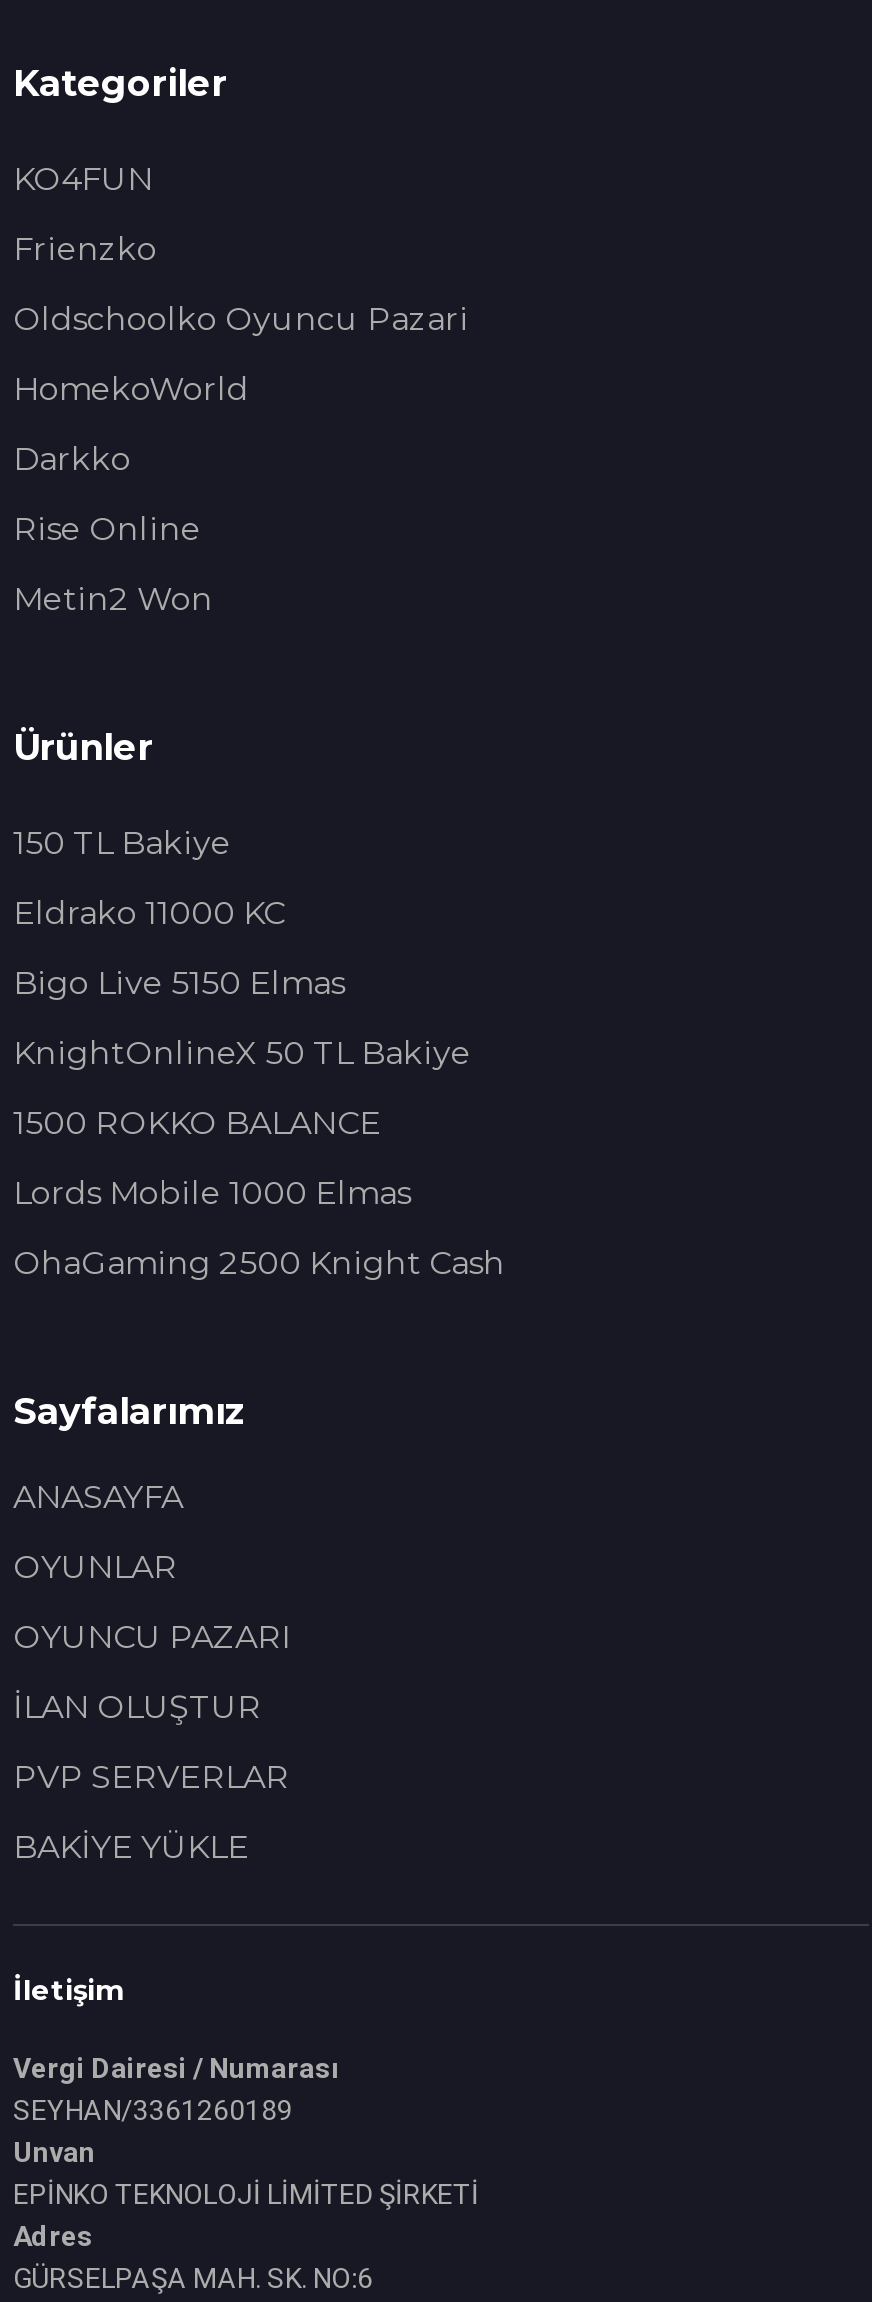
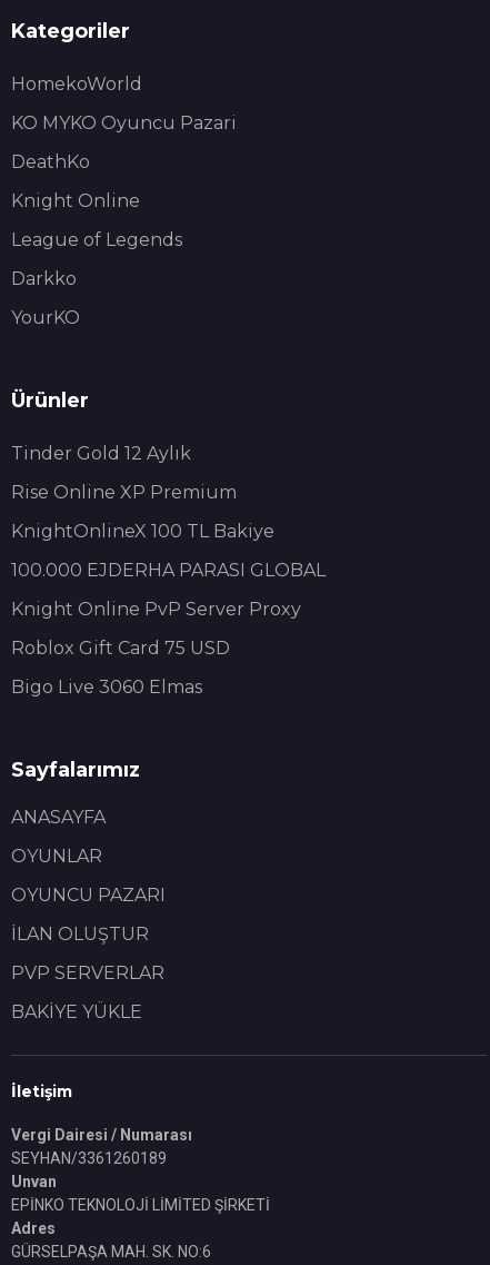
- KO4FUN
- Frienzko
- Oldschoolko Oyuncu Pazari

moved up: HomekoWorld

+ KO MYKO Oyuncu Pazari
+ DeathKo
+ Knight Online
+ League of Legends

moved down: Darkko

- Rise Online
- Metin2 Won
+ YourKO

- 150 TL Bakiye
+ Tinder Gold 12 Aylık

- Eldrako 11000 KC
+ Rise Online XP Premium

- Bigo Live 5150 Elmas
+ KnightOnlineX 100 TL Bakiye

- KnightOnlineX 50 TL Bakiye
+ 100.000 EJDERHA PARASI GLOBAL

- 1500 ROKKO BALANCE
+ Knight Online PvP Server Proxy

- Lords Mobile 1000 Elmas
+ Roblox Gift Card 75 USD

- OhaGaming 2500 Knight Cash
+ Bigo Live 3060 Elmas
